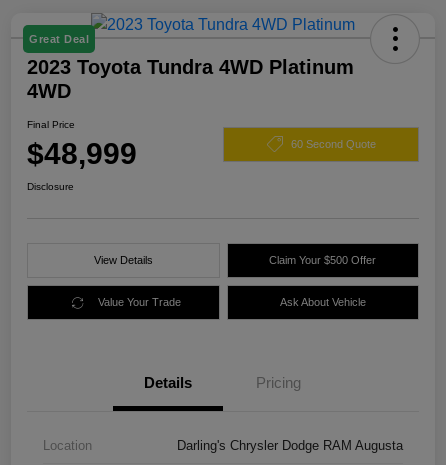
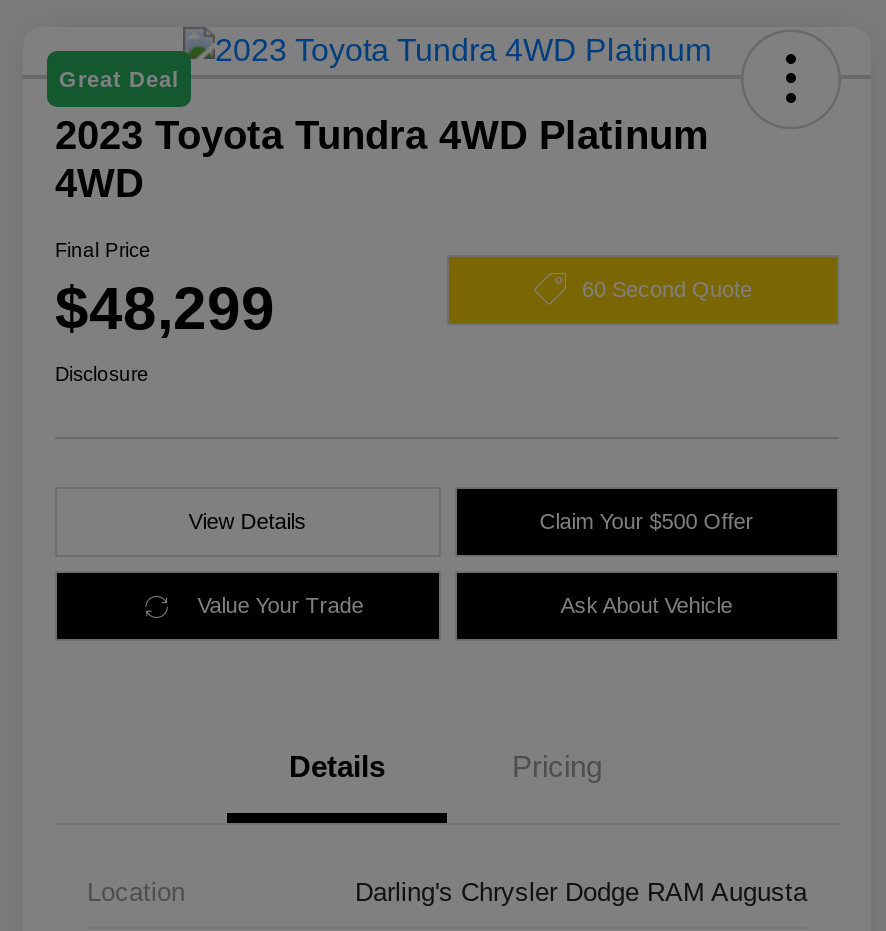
- $48,999
+ $48,299
